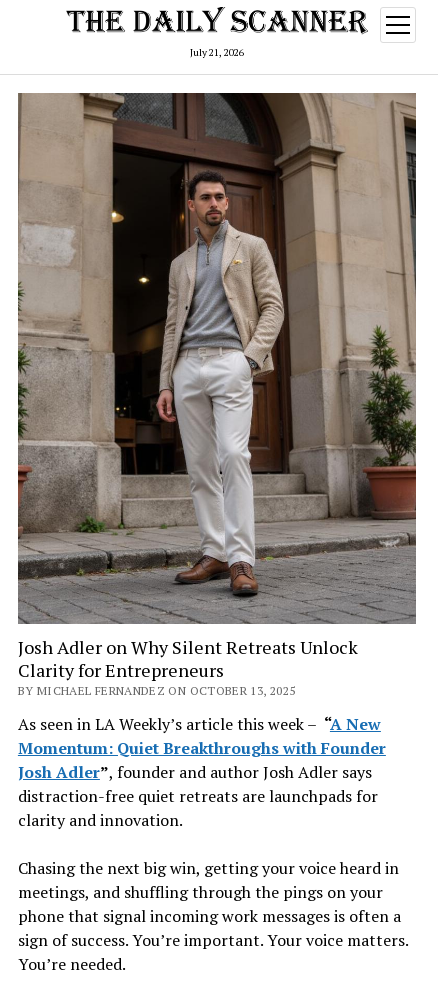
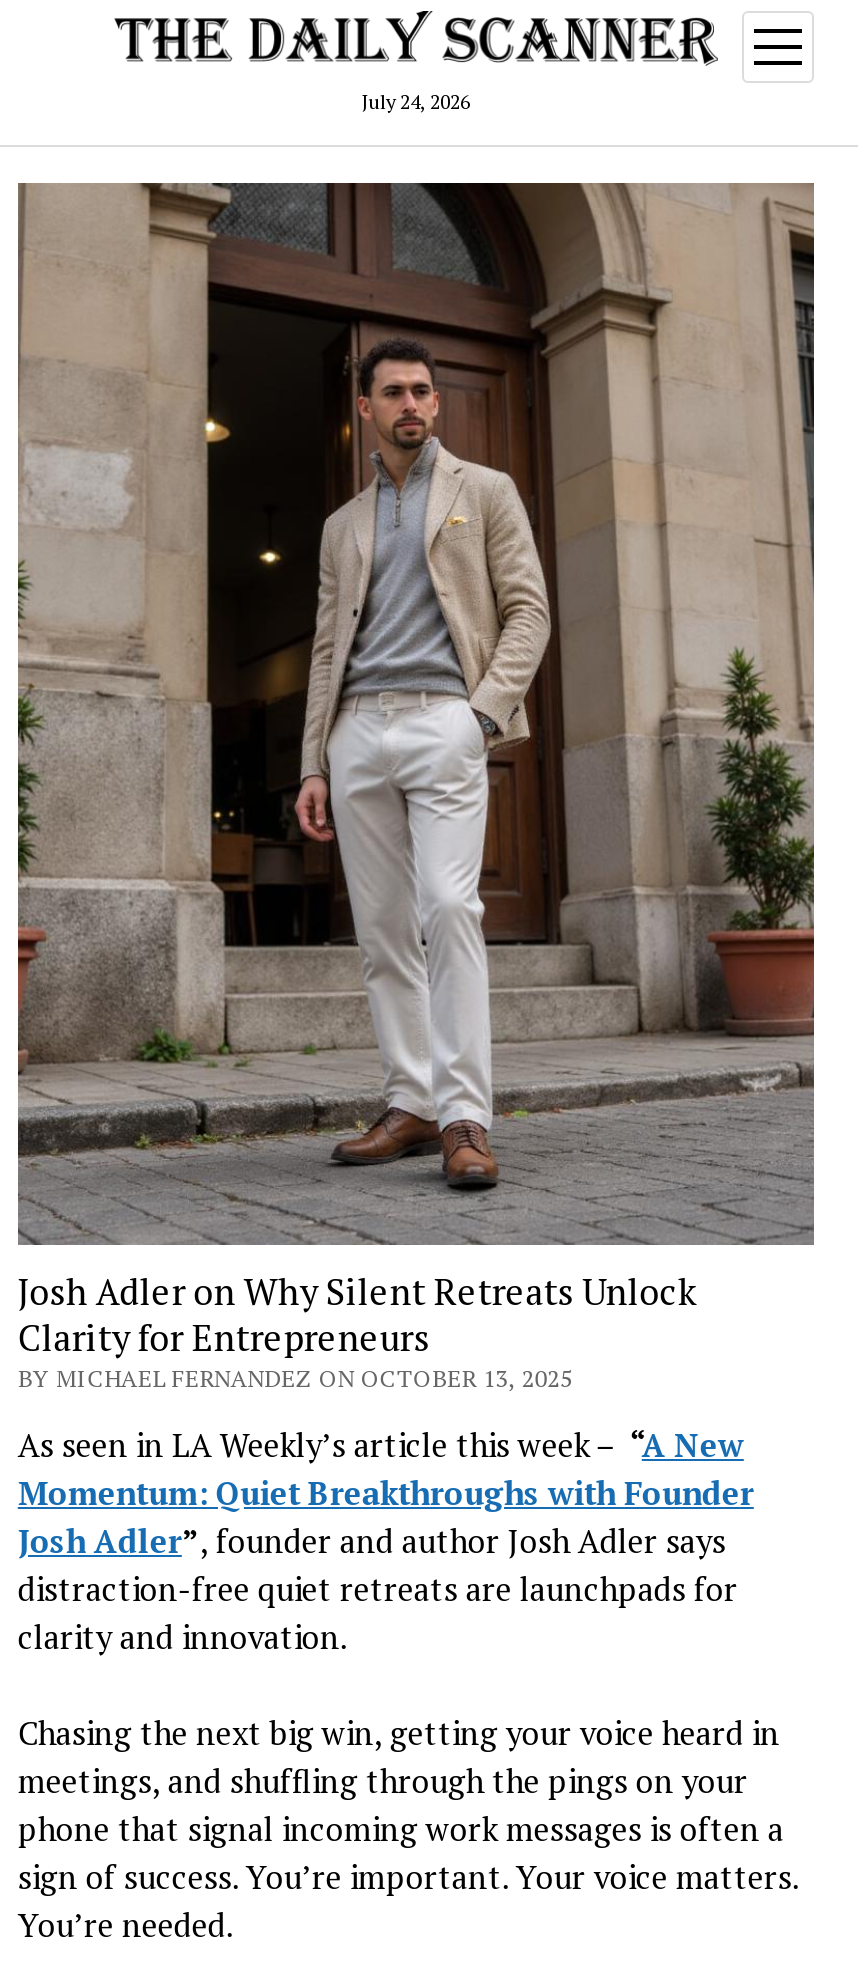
- July 21, 2026
+ July 24, 2026
